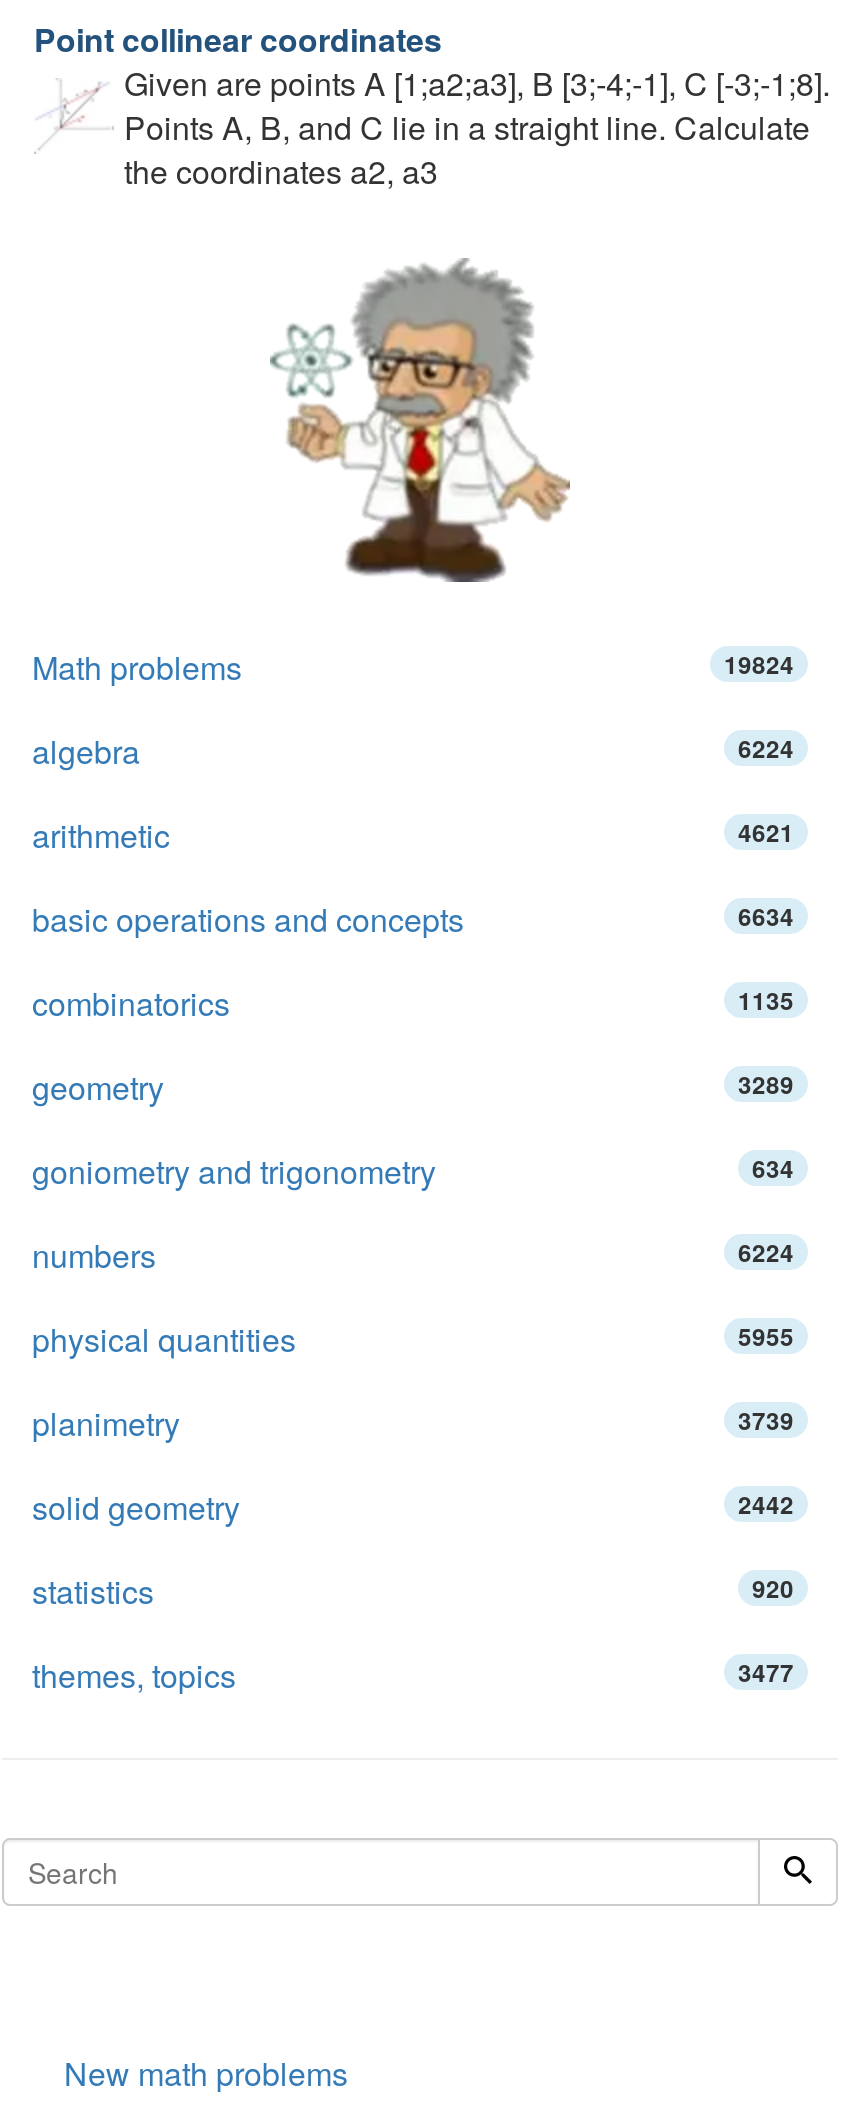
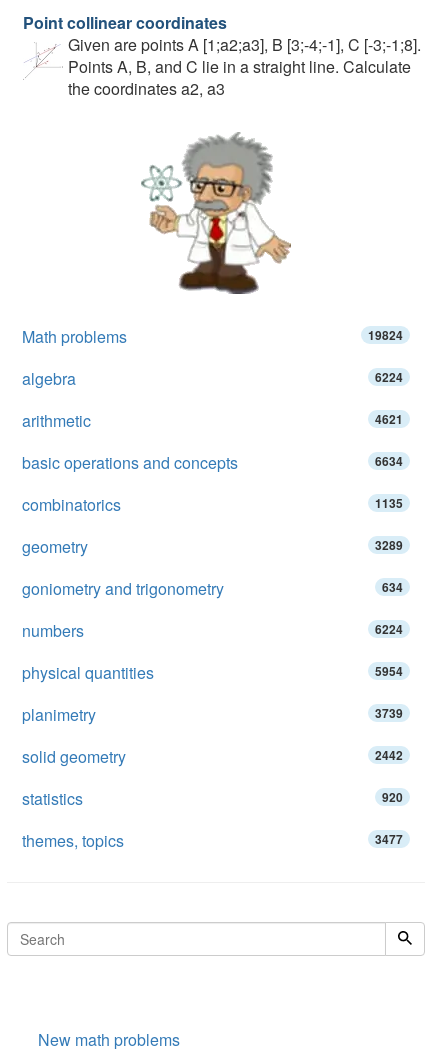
- 5955
+ 5954
